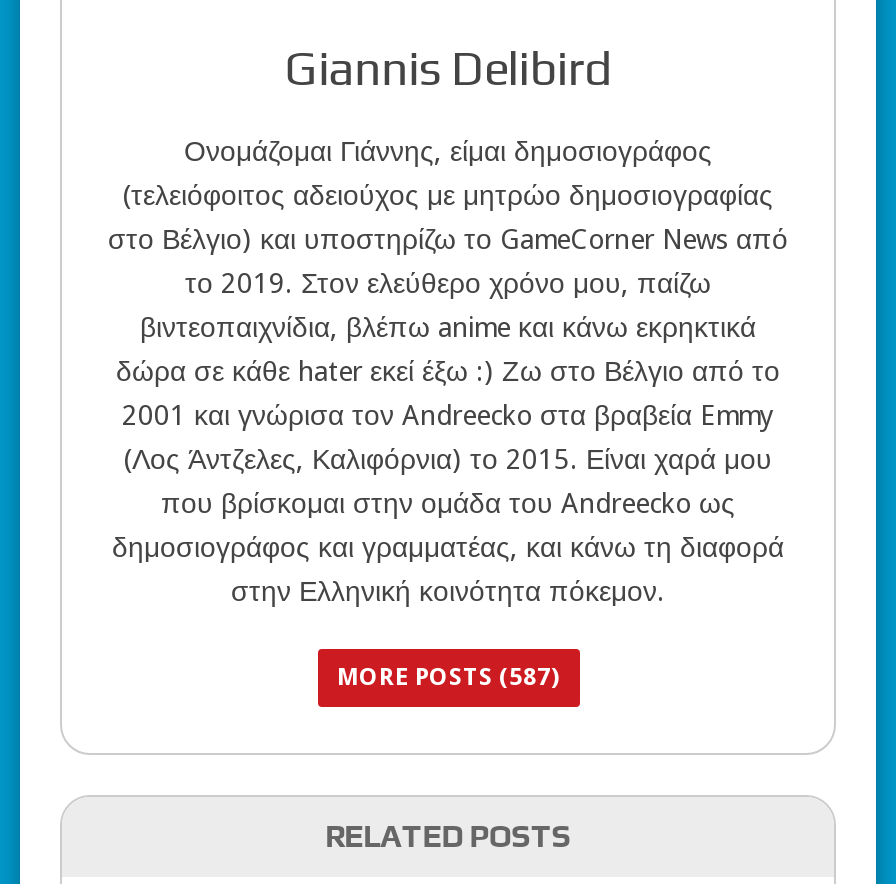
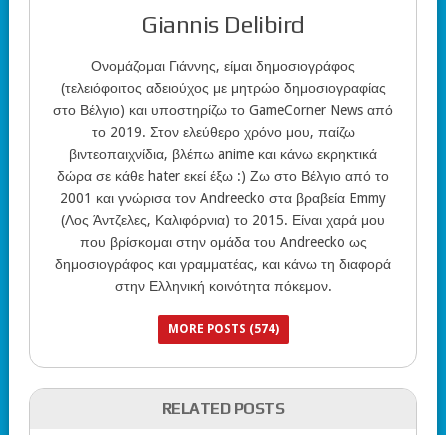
- MORE POSTS (587)
+ MORE POSTS (574)
